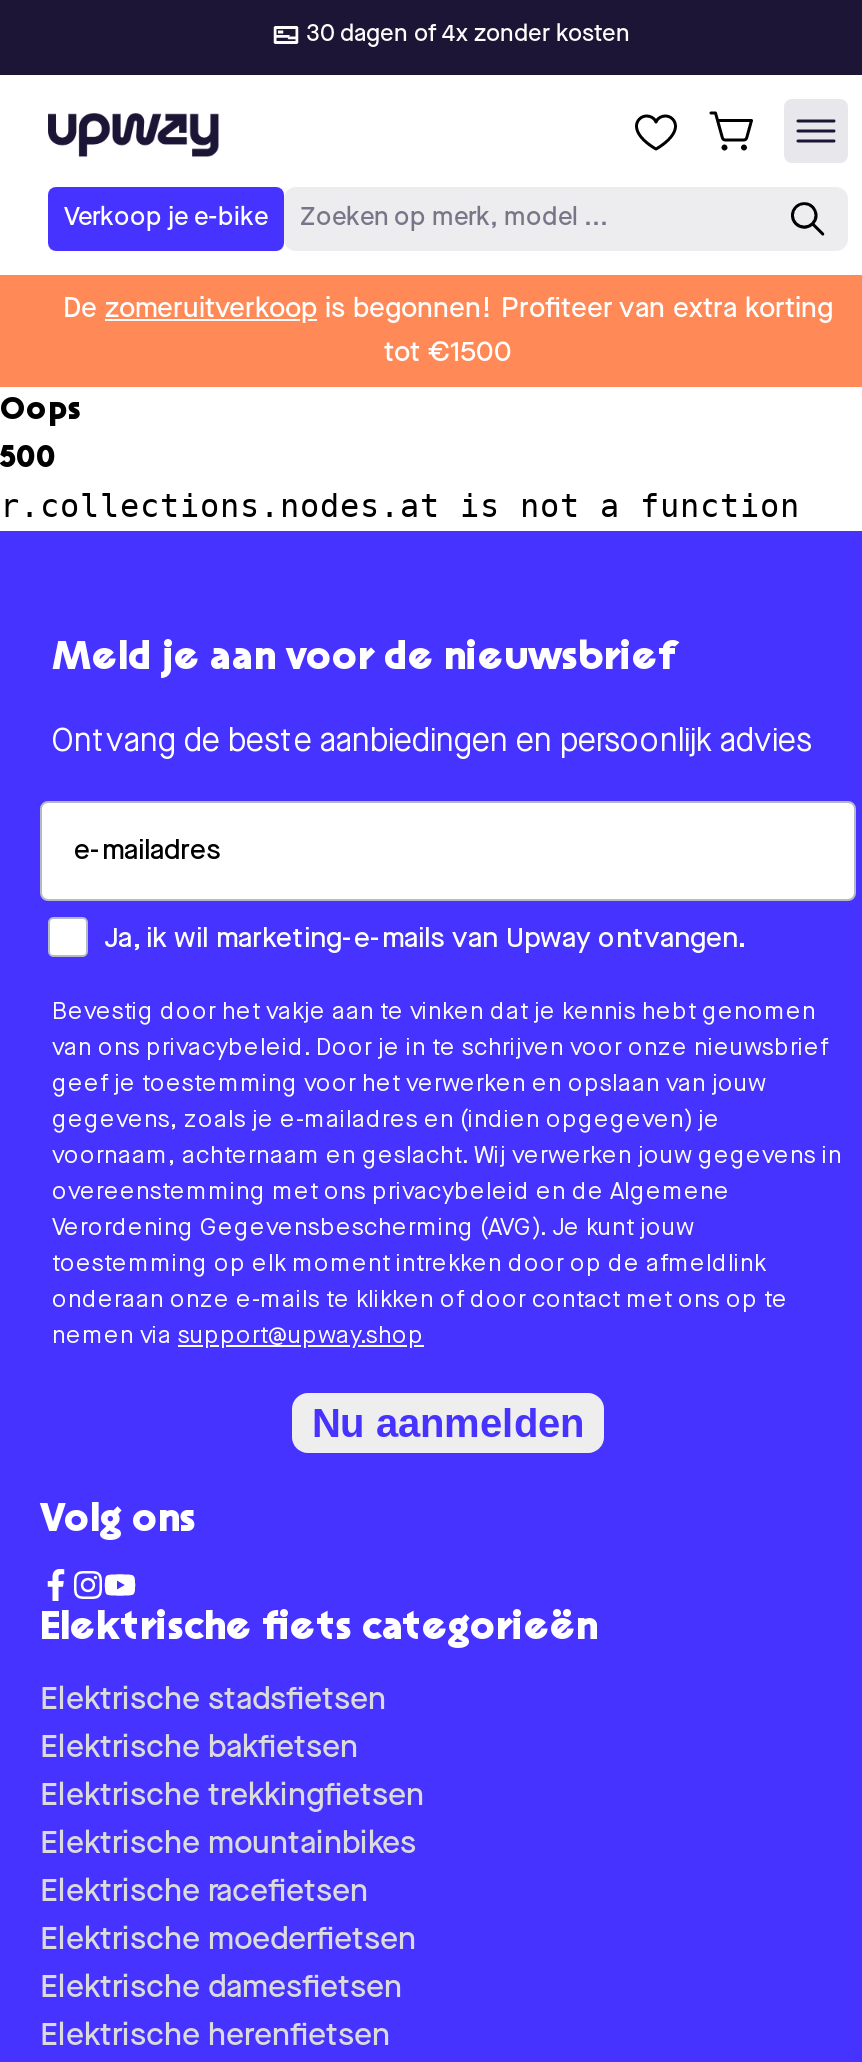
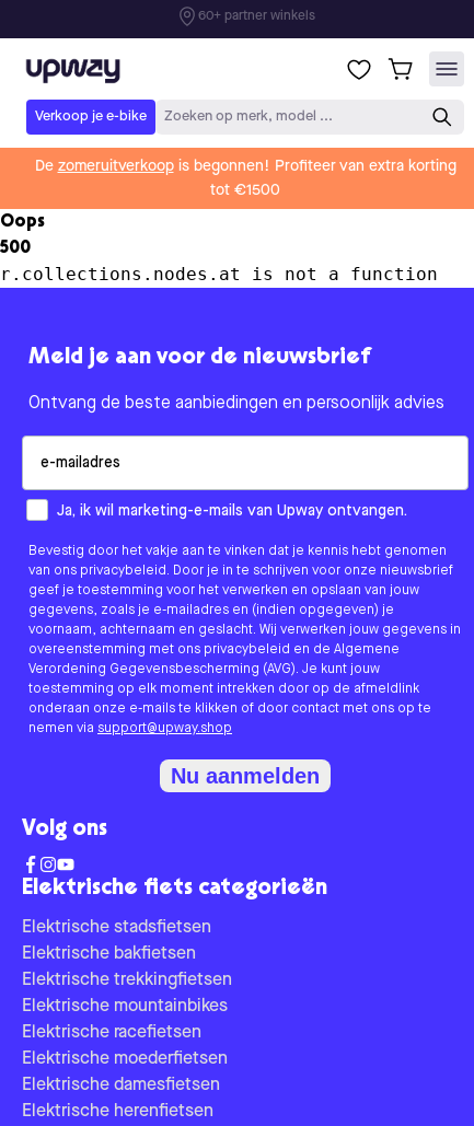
- 30 dagen of 4x zonder kosten
+ 60+ partner winkels
